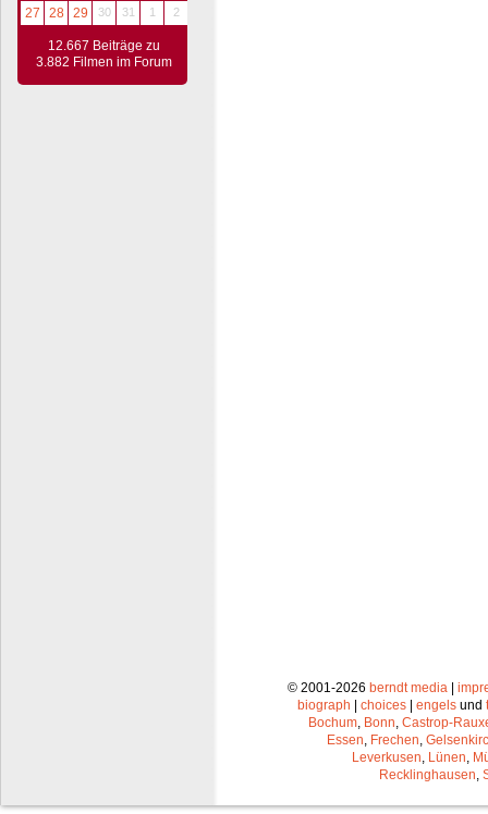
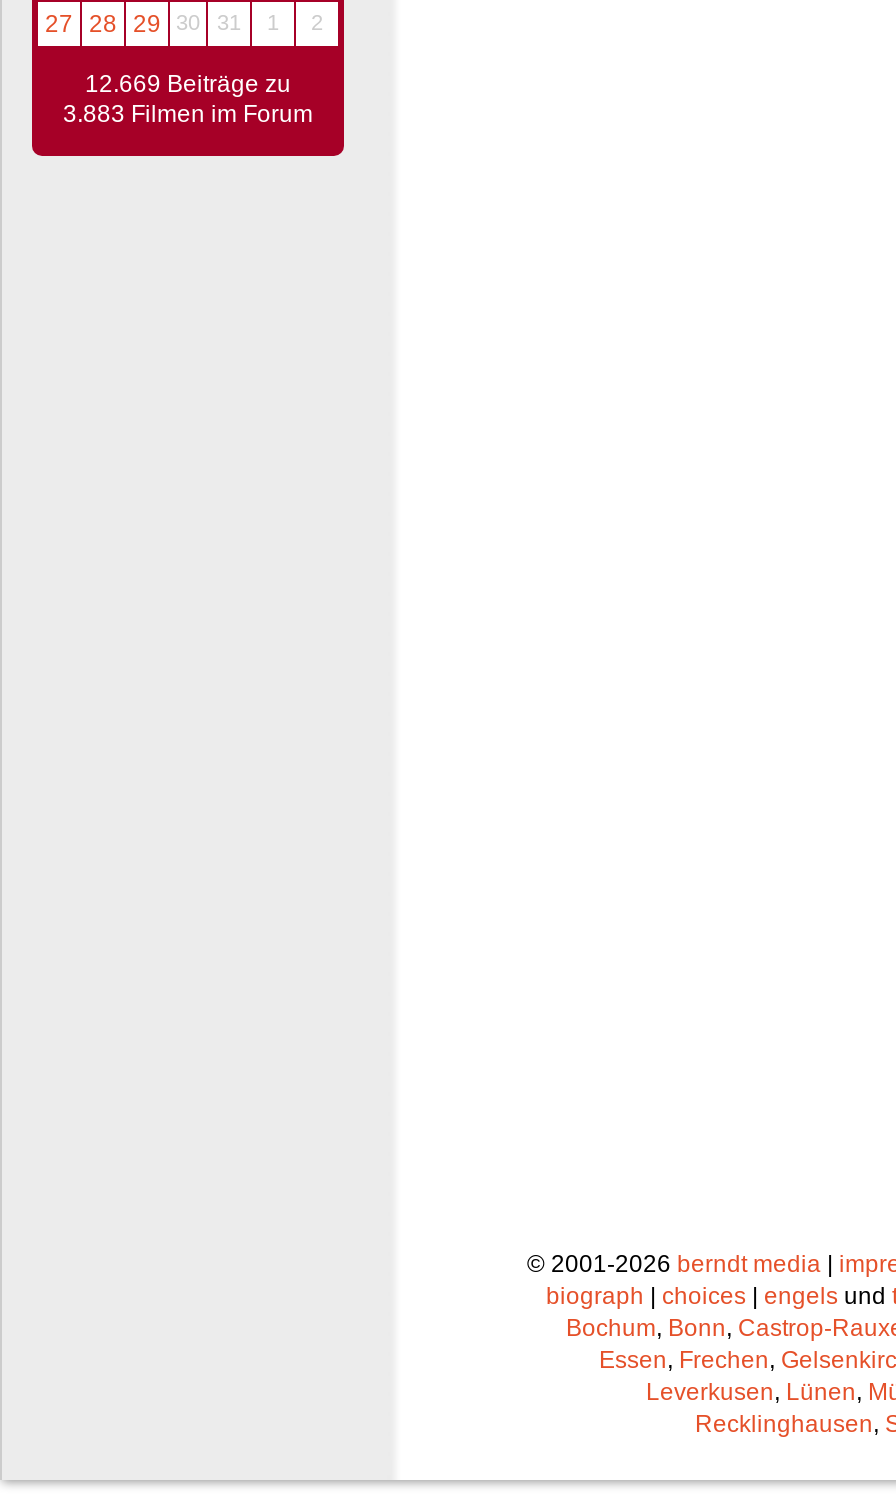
- 12.667 Beiträge zu
+ 12.669 Beiträge zu

- 3.882 Filmen im Forum
+ 3.883 Filmen im Forum
